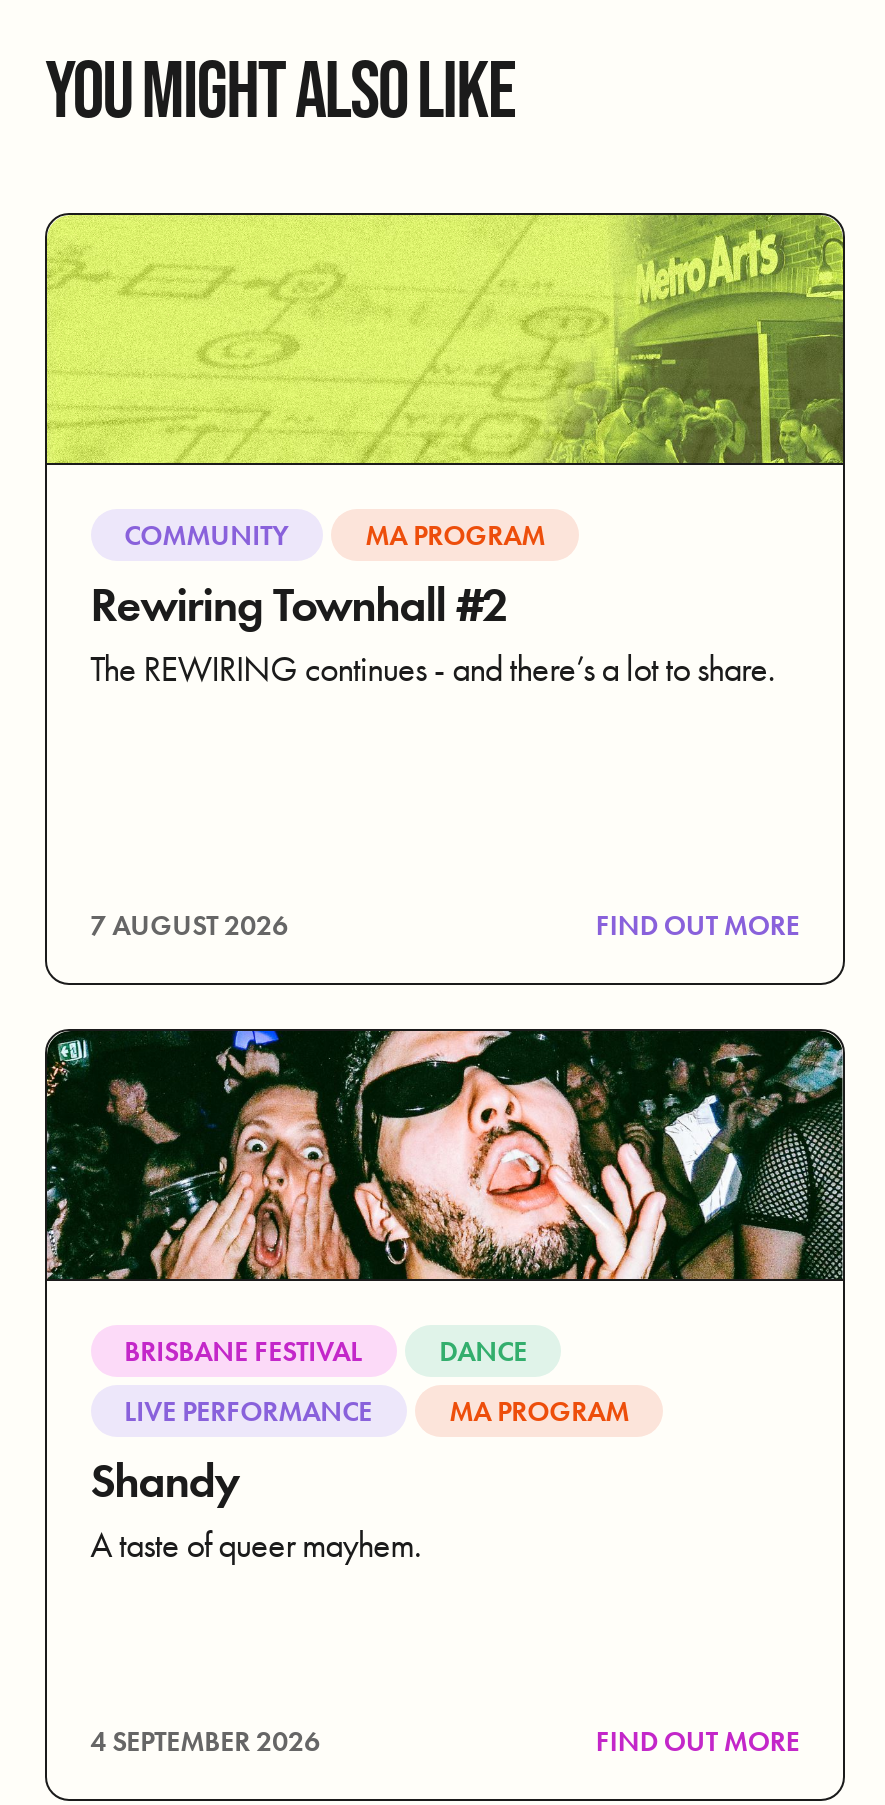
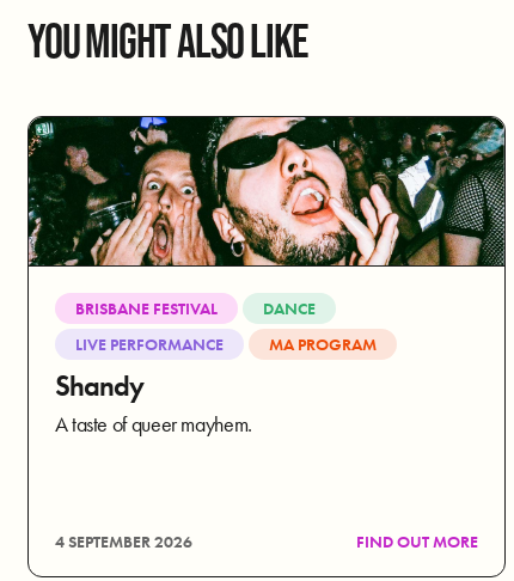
- [image]
- COMMUNITY
- MA PROGRAM
- Rewiring Townhall #2
- The REWIRING continues - and there’s a lot to share.

- 7 AUGUST 2026
- FIND OUT MORE
